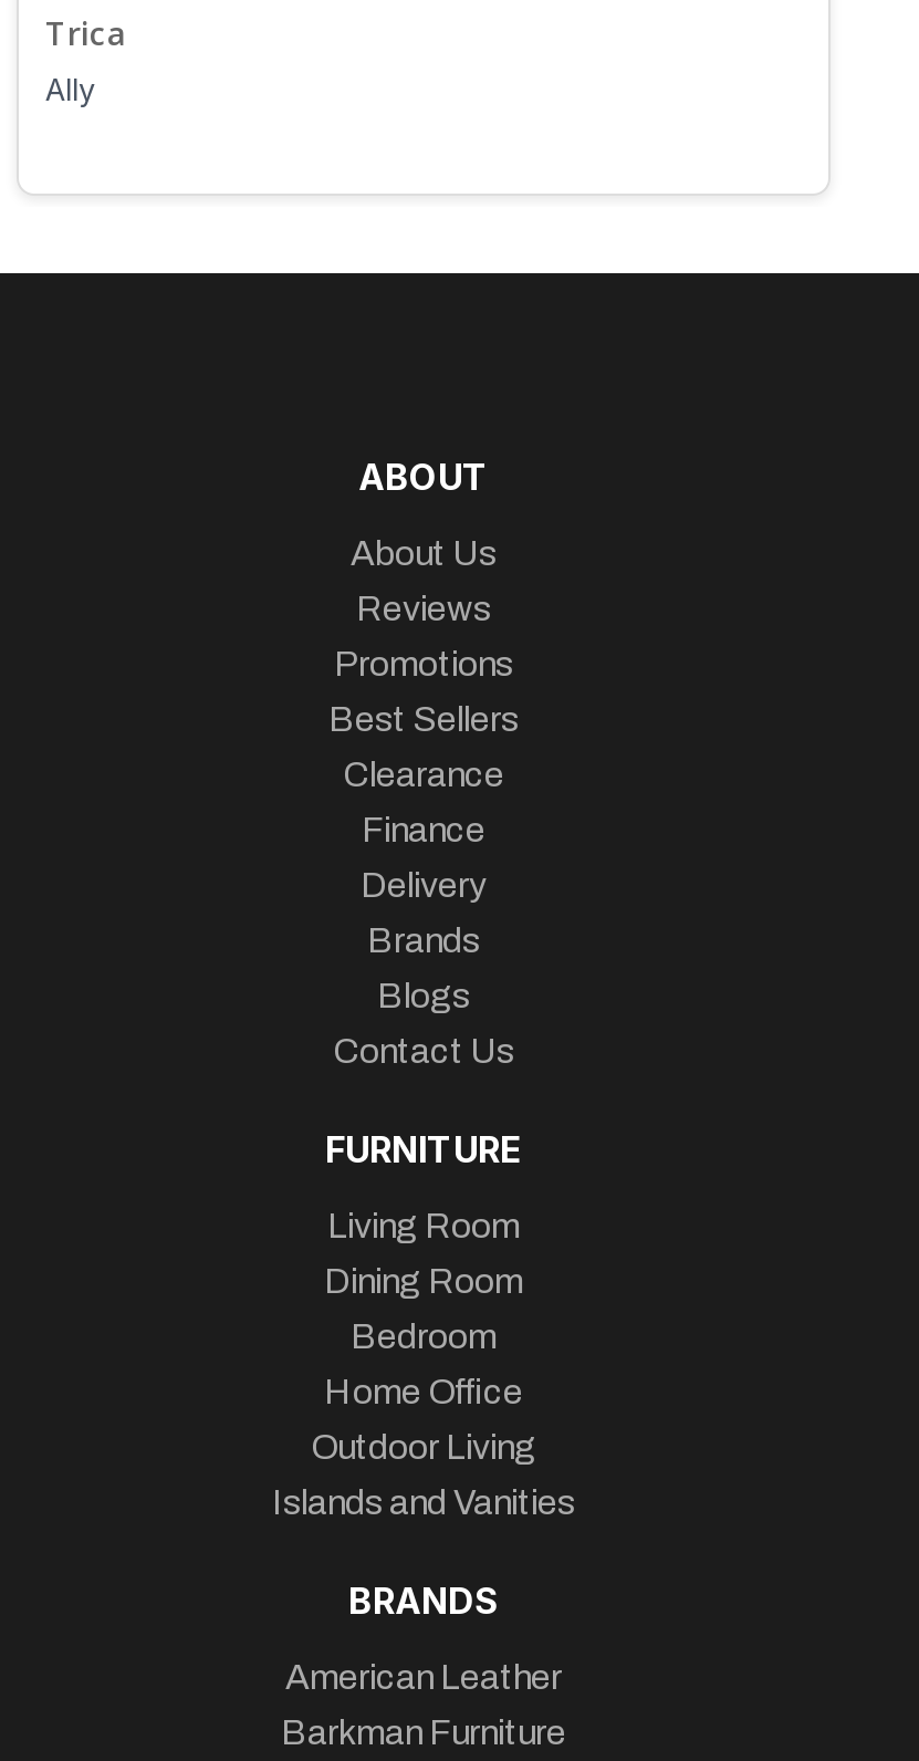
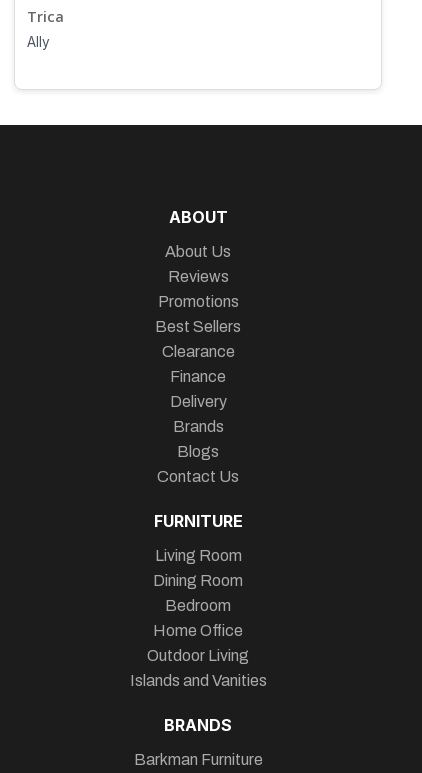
- American Leather
